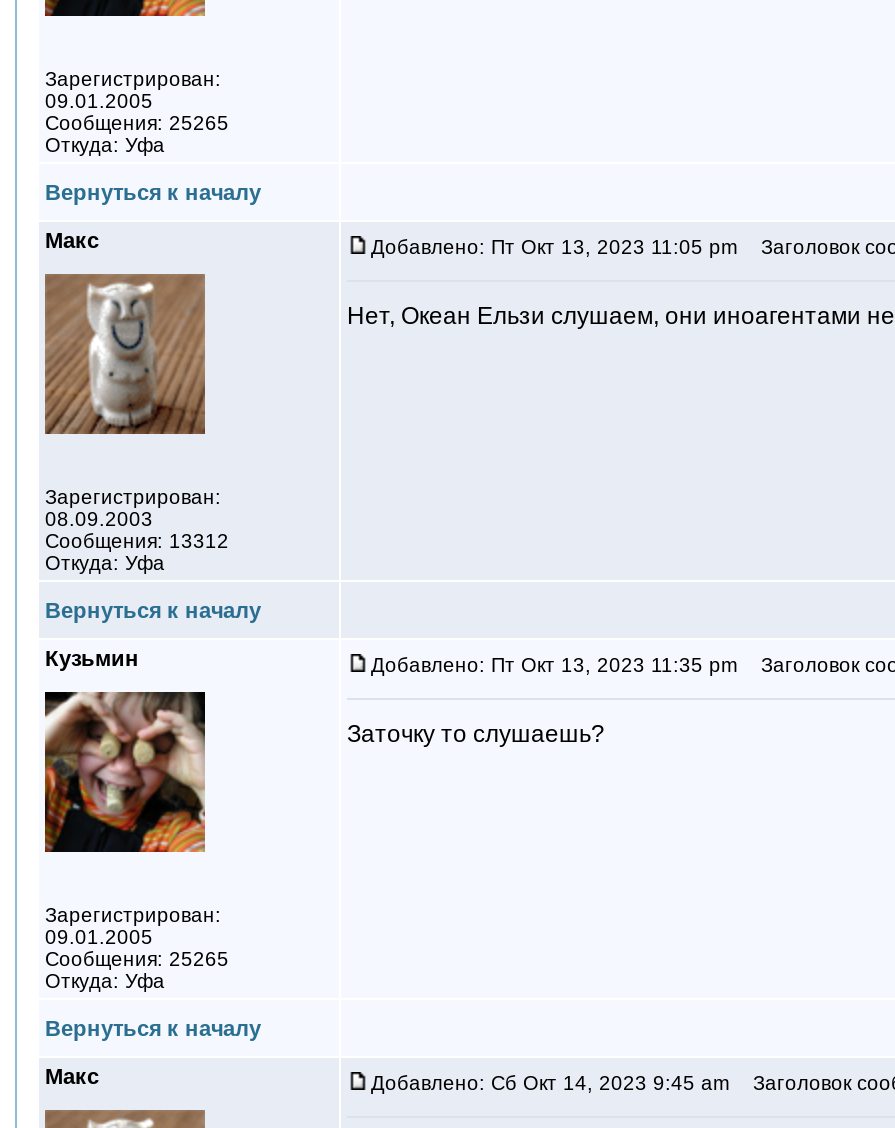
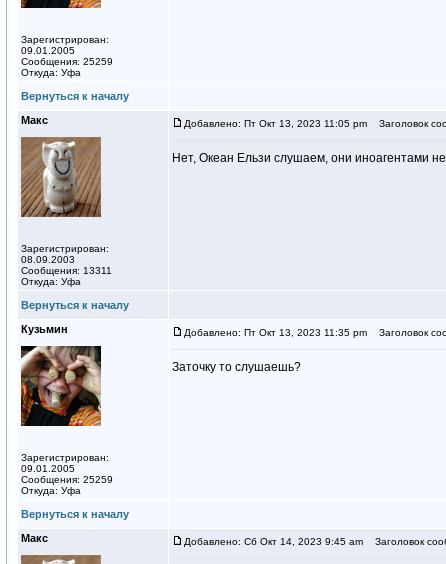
- Сообщения: 25265
+ Сообщения: 25259

- Сообщения: 13312
+ Сообщения: 13311

- Сообщения: 25265
+ Сообщения: 25259
